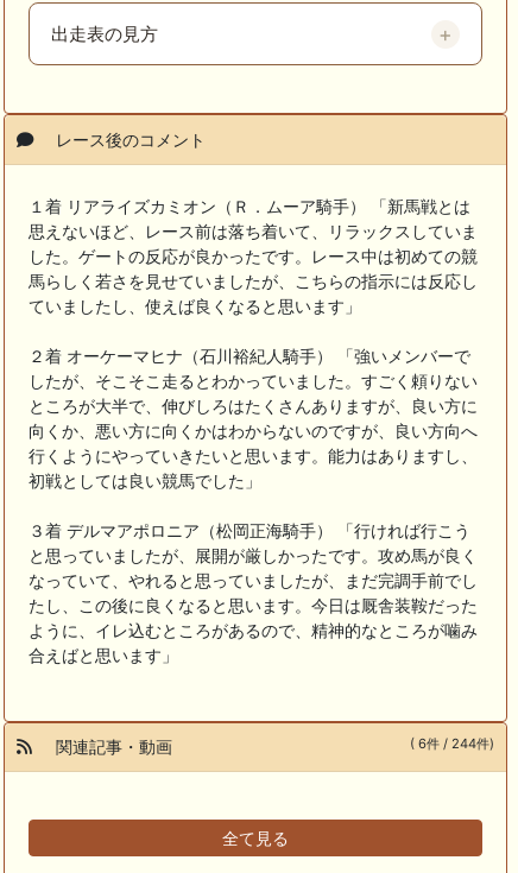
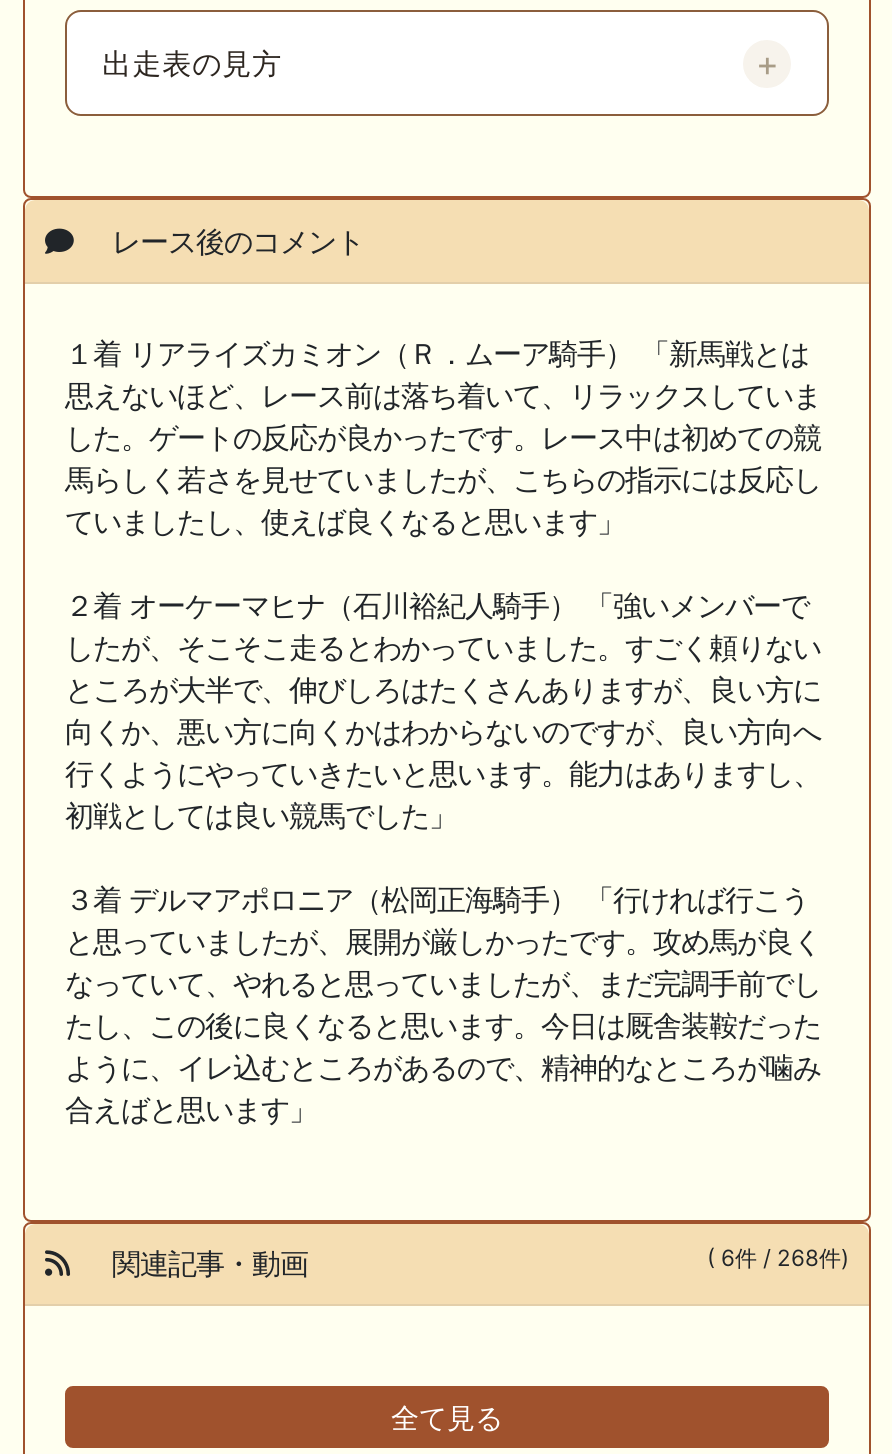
- ( 6件 / 244件)
+ ( 6件 / 268件)
